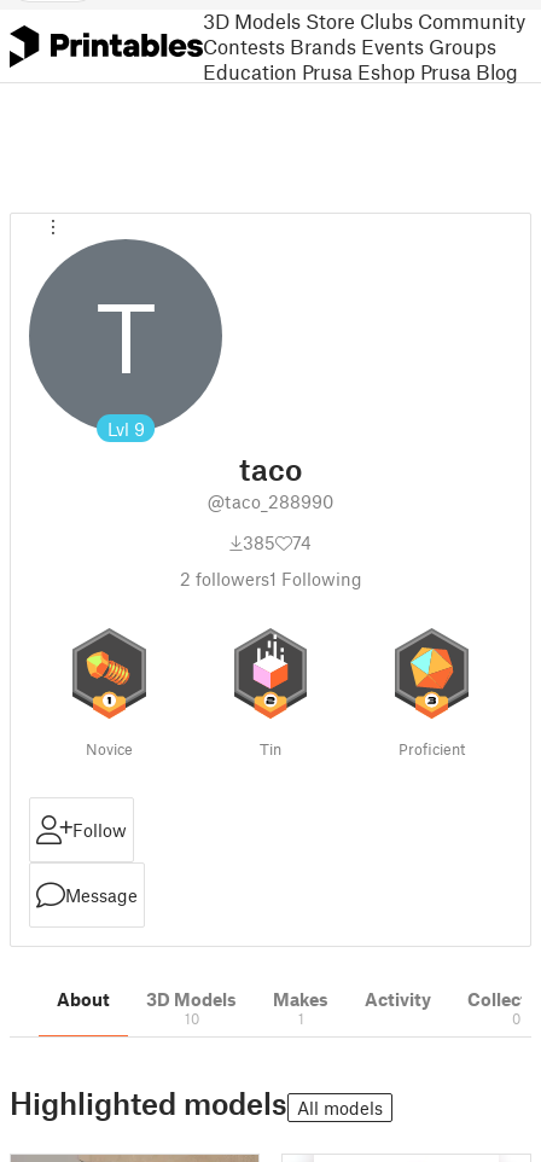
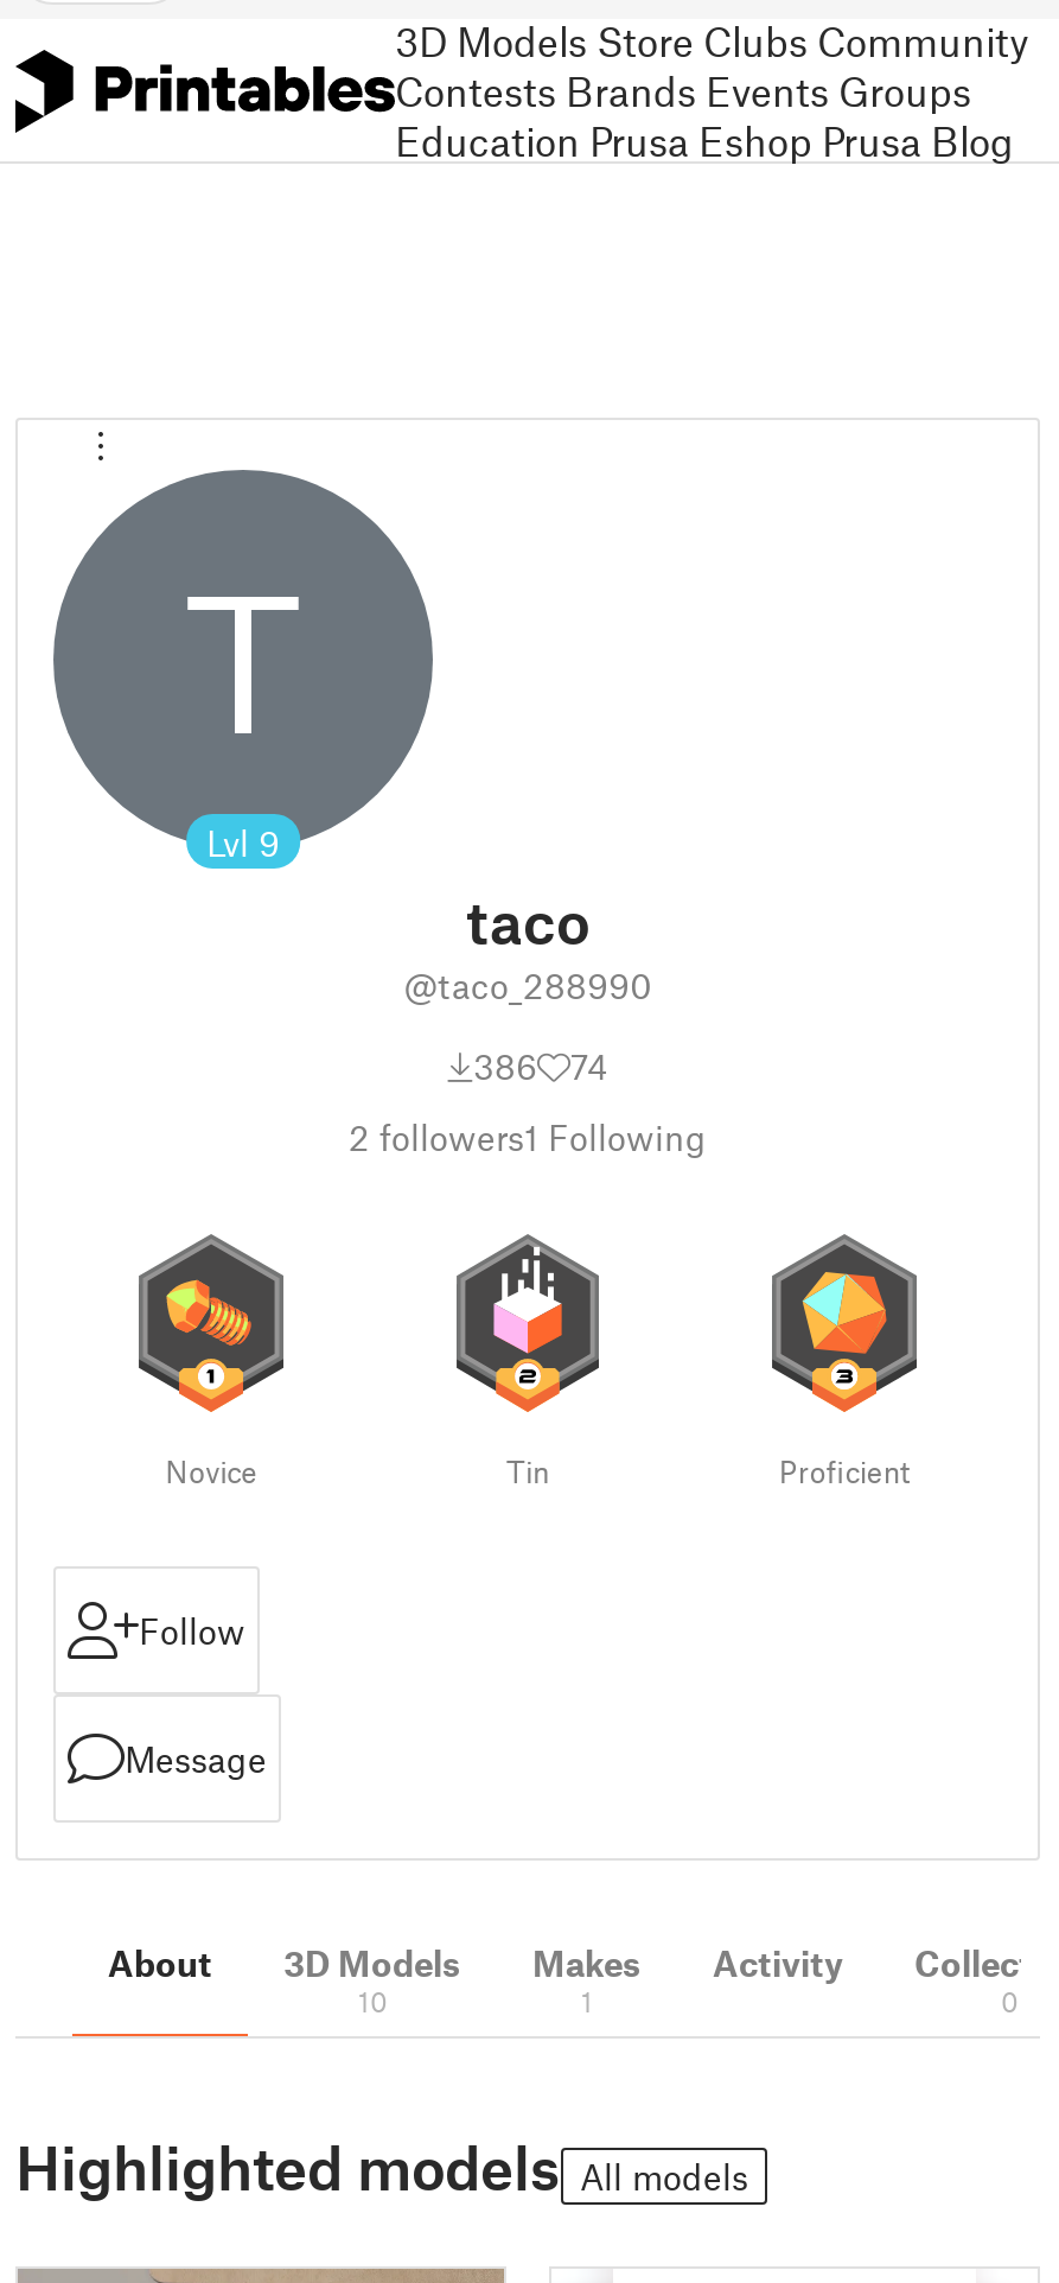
- 385 74
+ 386 74
